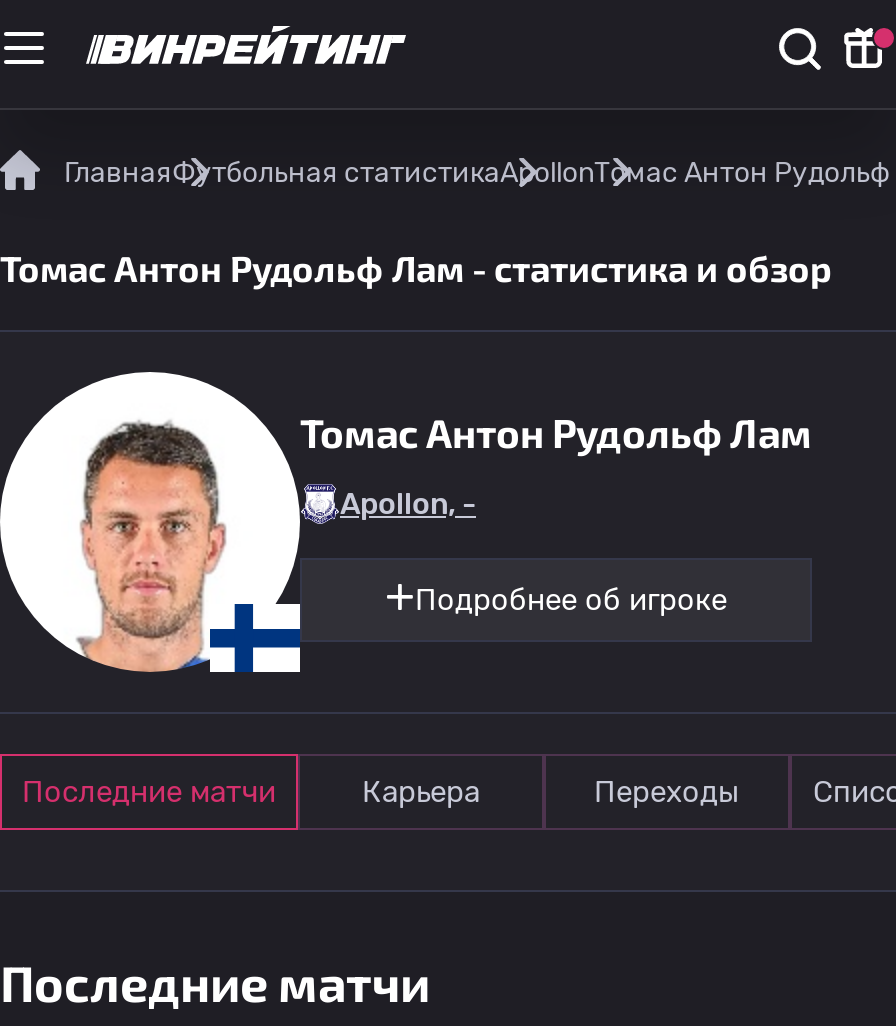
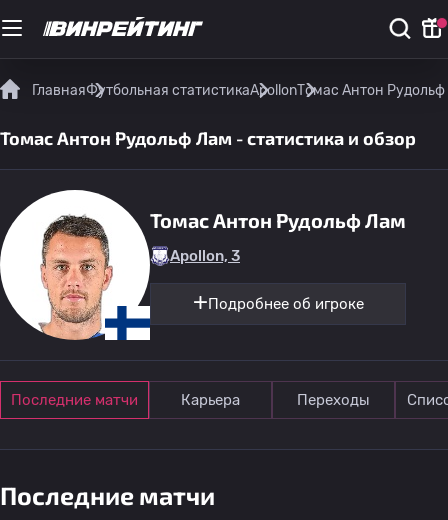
- Apollon, -
+ Apollon, 3
